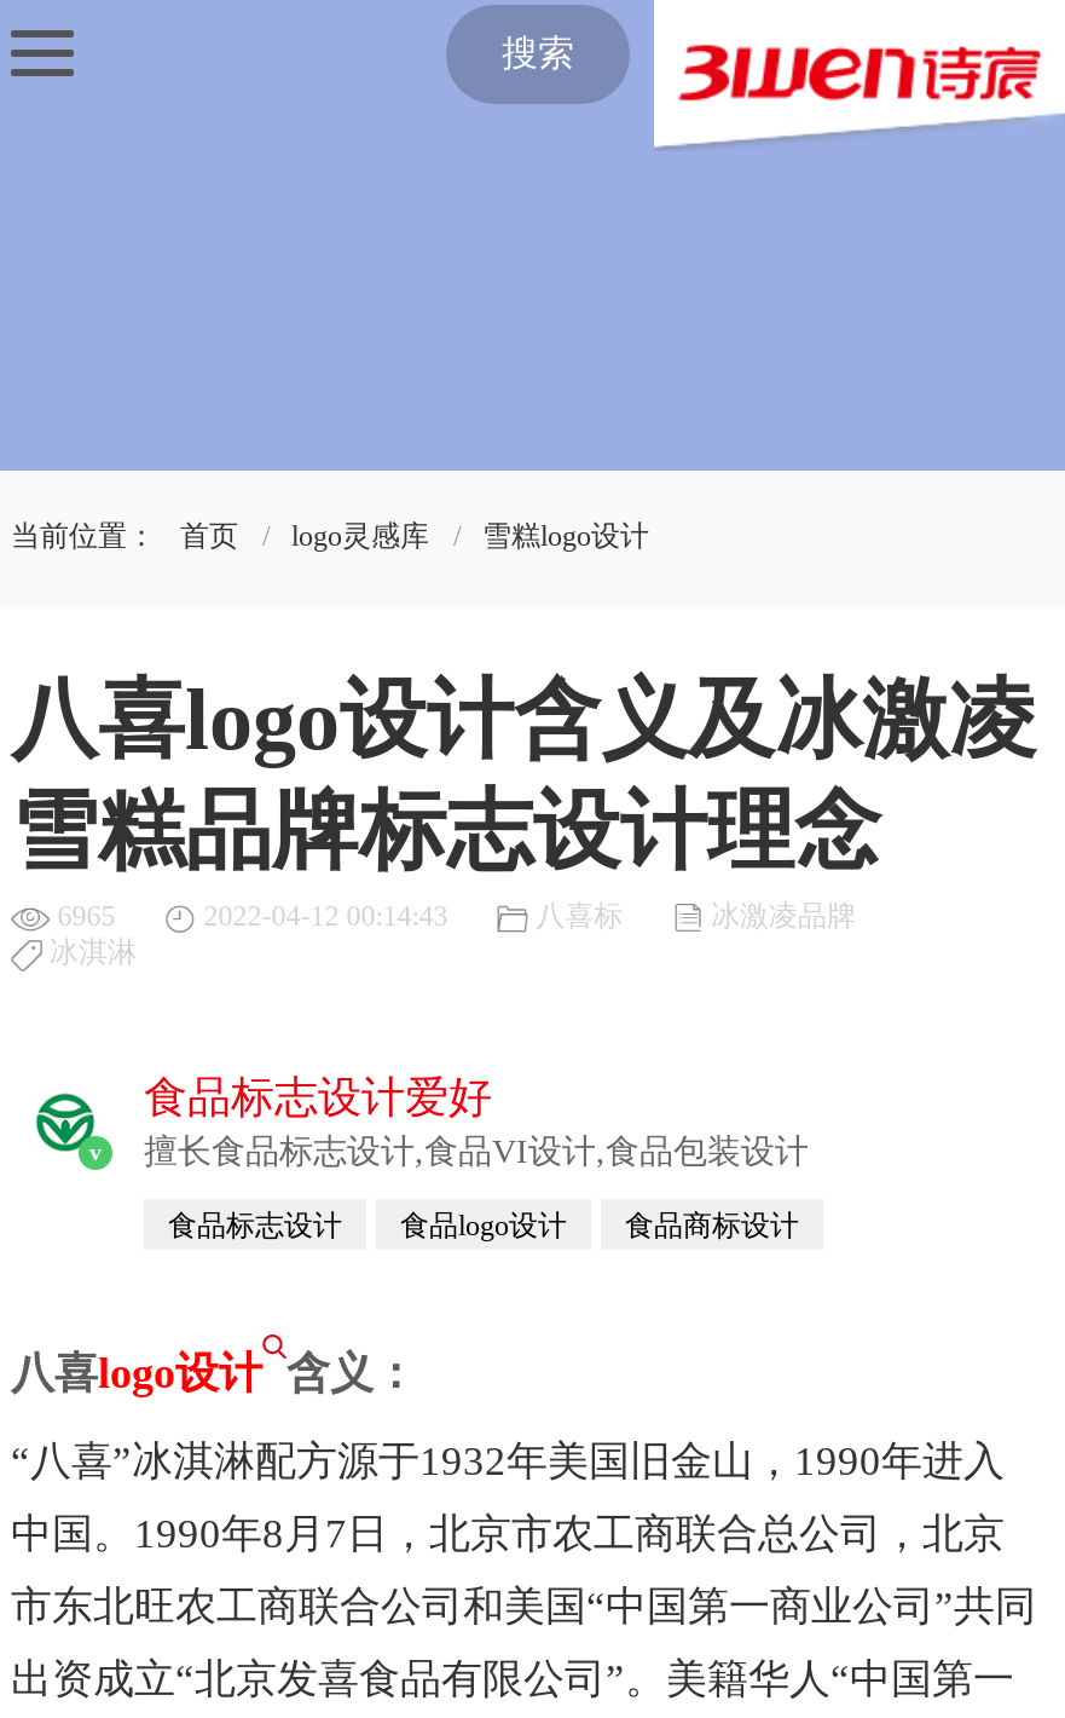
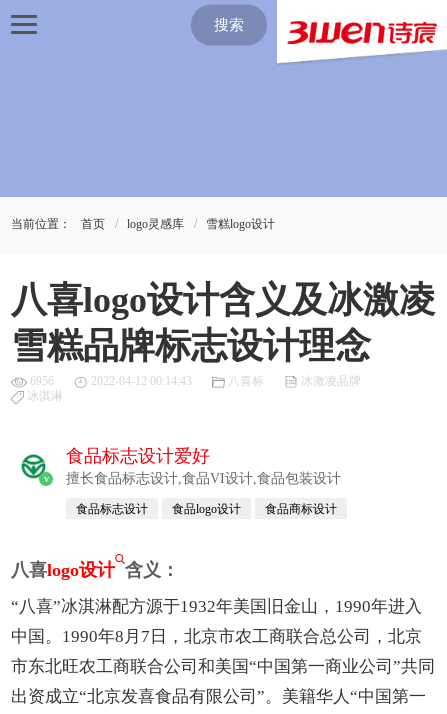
- 6965
+ 6956
